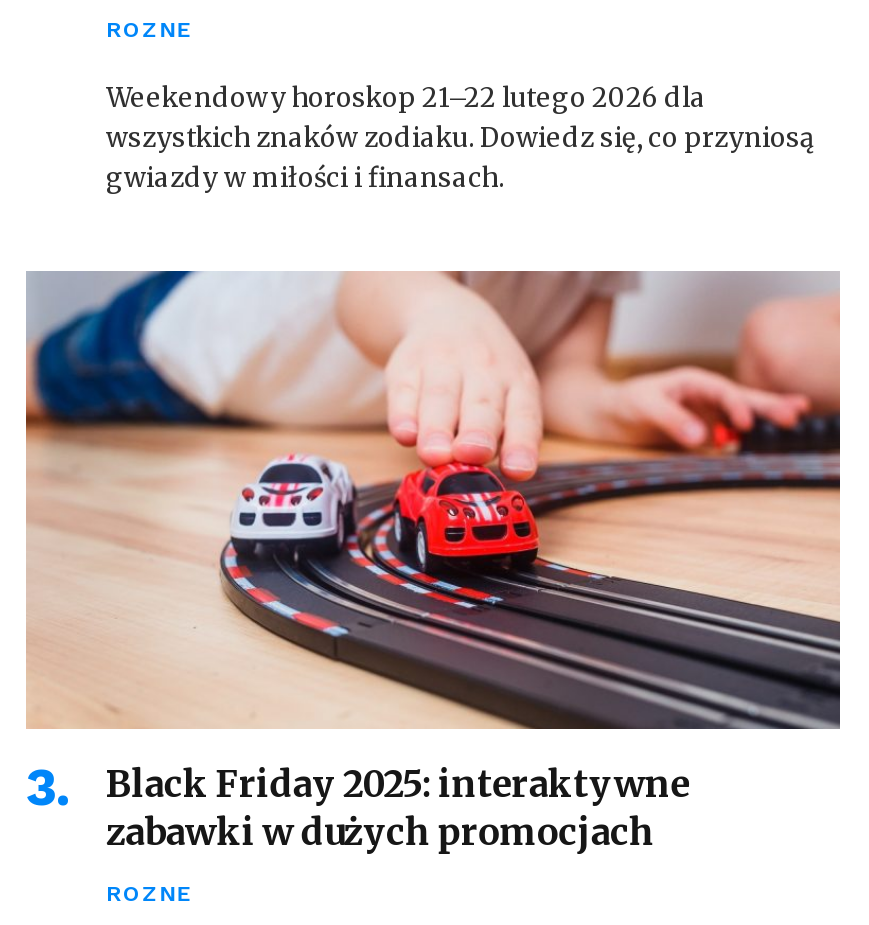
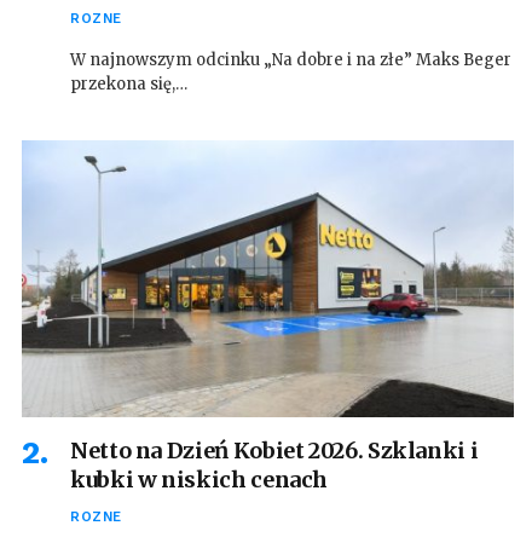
- Weekendowy horoskop 21–22 lutego 2026 dla
- wszystkich znaków zodiaku. Dowiedz się, co przyniosą
- gwiazdy w miłości i finansach.
+ W najnowszym odcinku „Na dobre i na złe” Maks Beger
+ przekona się,…

- [image]
- Black Friday 2025: interaktywne
- zabawki w dużych promocjach
+ [image]
+ Netto na Dzień Kobiet 2026. Szklanki i
+ kubki w niskich cenach
